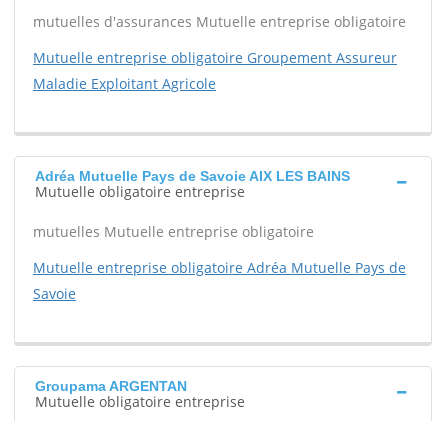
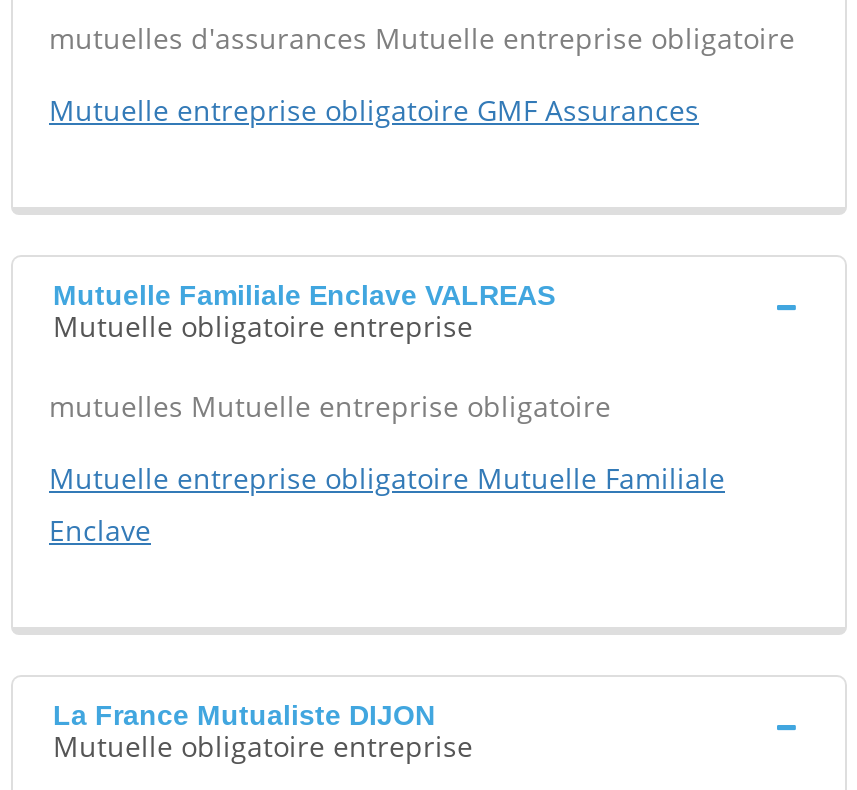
- Mutuelle entreprise obligatoire Groupement Assureur
- Maladie Exploitant Agricole
+ Mutuelle entreprise obligatoire GMF Assurances

- Adréa Mutuelle Pays de Savoie AIX LES BAINS
+ Mutuelle Familiale Enclave VALREAS

- Mutuelle entreprise obligatoire Adréa Mutuelle Pays de
- Savoie
+ Mutuelle entreprise obligatoire Mutuelle Familiale
+ Enclave

- Groupama ARGENTAN
+ La France Mutualiste DIJON
